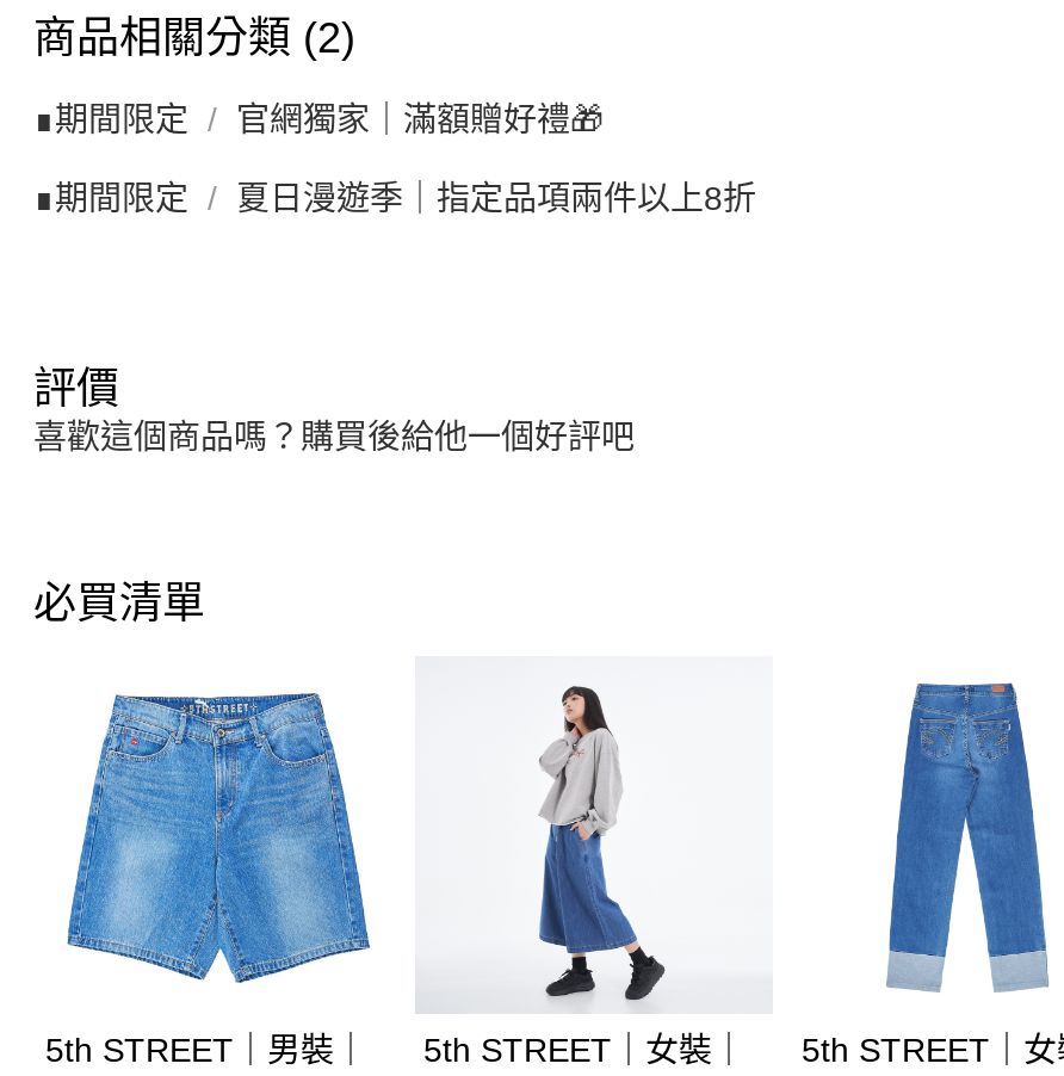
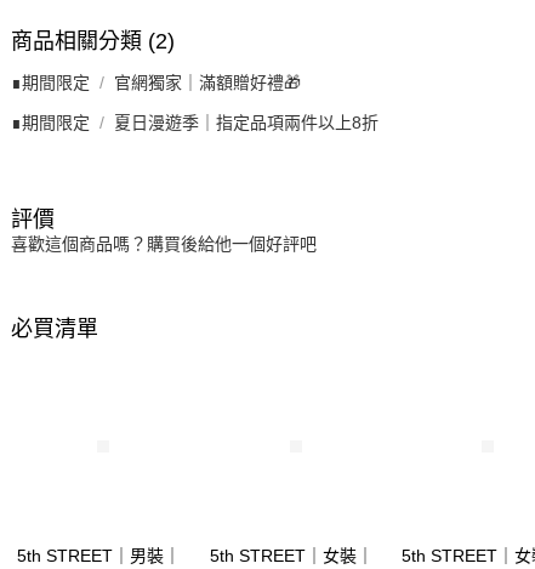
- [image]

- [image]

- [image]
